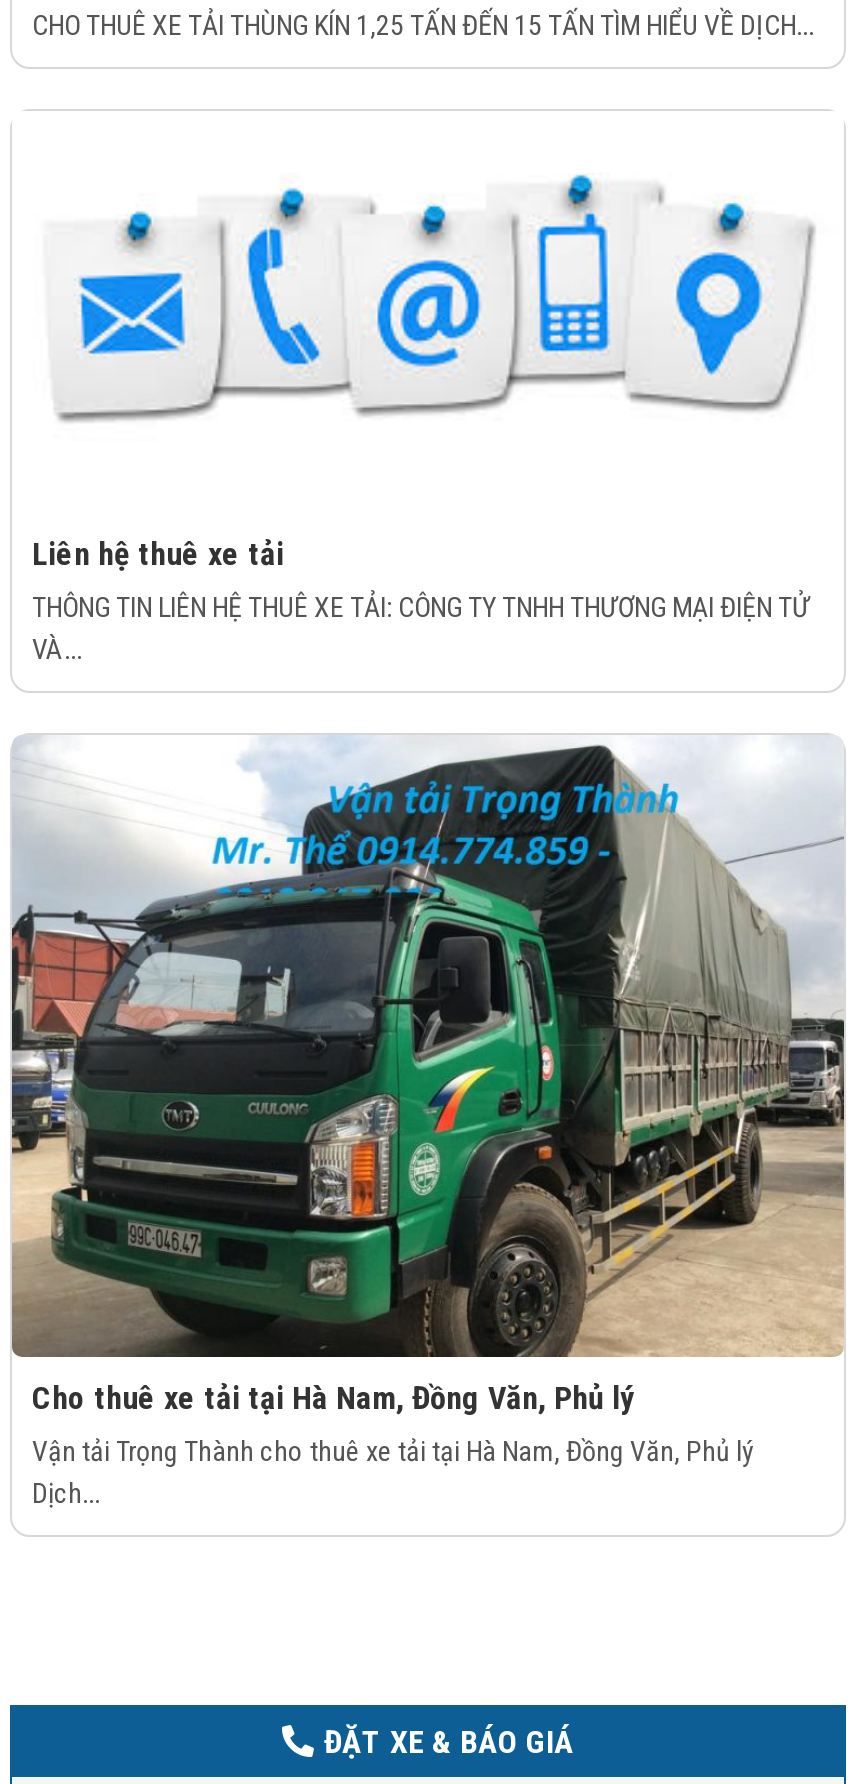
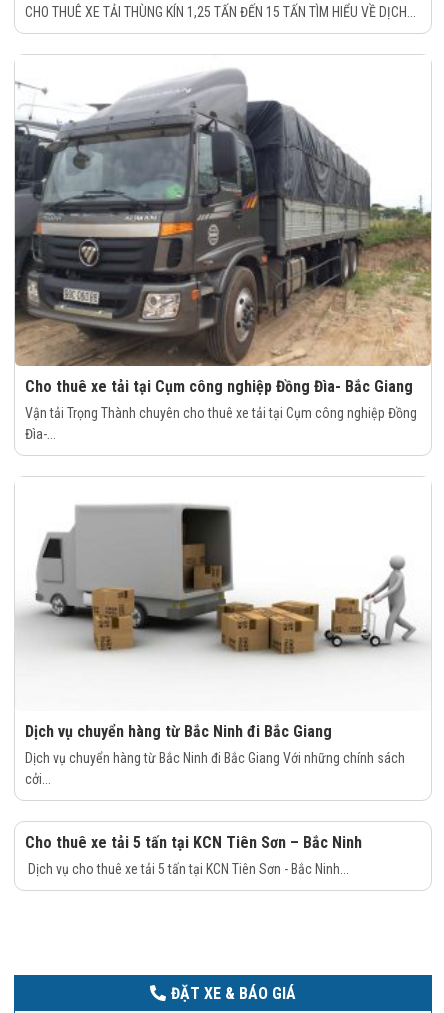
- [image]
- Liên hệ thuê xe tải
- THÔNG TIN LIÊN HỆ THUÊ XE TẢI: CÔNG TY TNHH THƯƠNG MẠI ĐIỆN TỬ
- VÀ...
+ [image]
+ Cho thuê xe tải tại Cụm công nghiệp Đồng Đìa- Bắc Giang
+ Vận tải Trọng Thành chuyên cho thuê xe tải tại Cụm công nghiệp Đồng
+ Đìa-...

- [image]
+ [image]

- Cho thuê xe tải tại Hà Nam, Đồng Văn, Phủ lý
- Vận tải Trọng Thành cho thuê xe tải tại Hà Nam, Đồng Văn, Phủ lý
- Dịch...
+ Dịch vụ chuyển hàng từ Bắc Ninh đi Bắc Giang
+ Dịch vụ chuyển hàng từ Bắc Ninh đi Bắc Giang Với những chính sách
+ cởi...
+ Cho thuê xe tải 5 tấn tại KCN Tiên Sơn – Bắc Ninh
+ Dịch vụ cho thuê xe tải 5 tấn tại KCN Tiên Sơn - Bắc Ninh...
